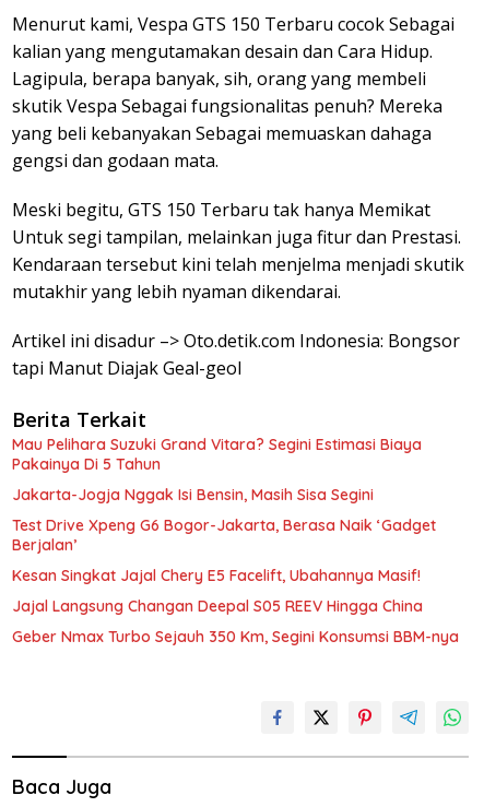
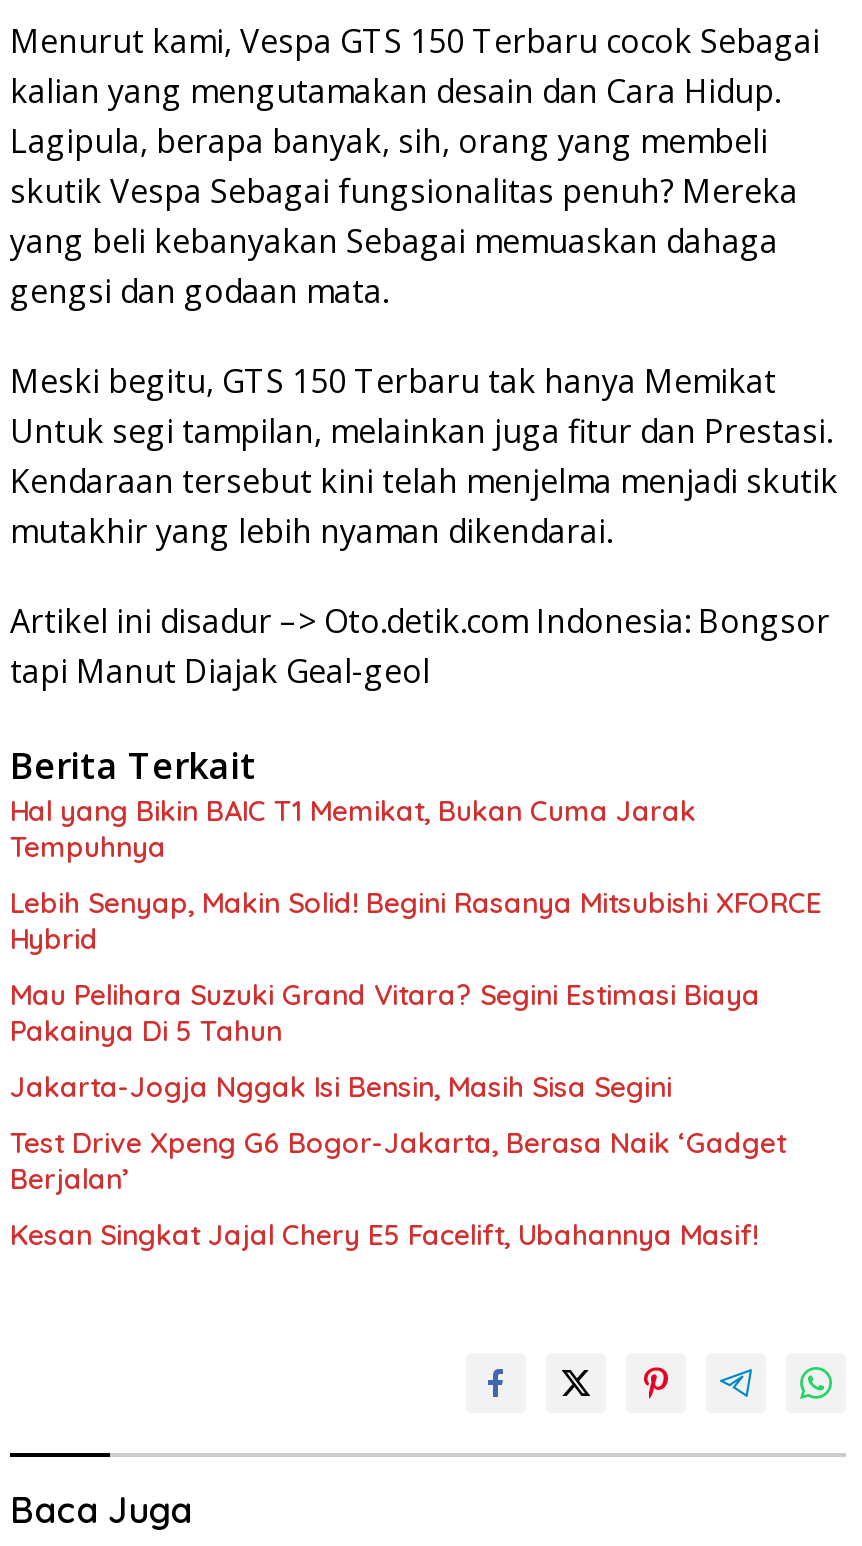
+ Hal yang Bikin BAIC T1 Memikat, Bukan Cuma Jarak
+ Tempuhnya
+ Lebih Senyap, Makin Solid! Begini Rasanya Mitsubishi XFORCE
+ Hybrid

moved down: Mau Pelihara Suzuki Grand Vitara? Segini Estimasi Biaya | Pakainya Di 5 Tahun | Jakarta-Jogja Nggak Isi Bensin, Masih Sisa Segini | Test Drive Xpeng G6 Bogor-Jakarta, Berasa Naik ‘Gadget | Berjalan’ | Kesan Singkat Jajal Chery E5 Facelift, Ubahannya Masif!

- Jajal Langsung Changan Deepal S05 REEV Hingga China
- Geber Nmax Turbo Sejauh 350 Km, Segini Konsumsi BBM-nya
